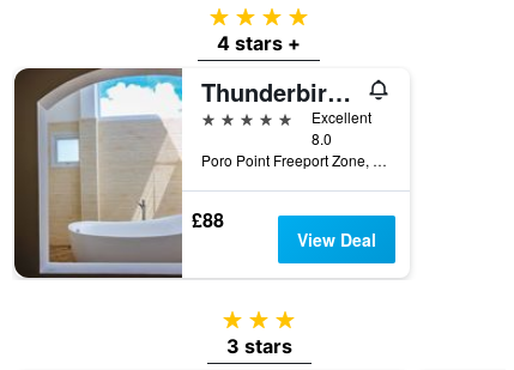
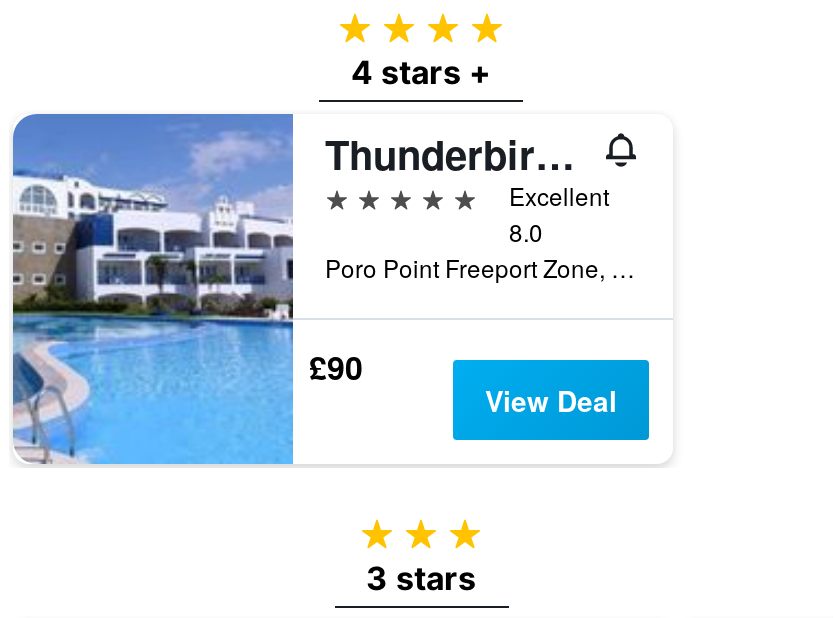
- [image]
- £88
+ [image]
+ £90
